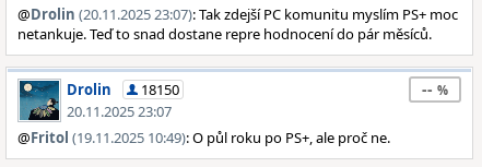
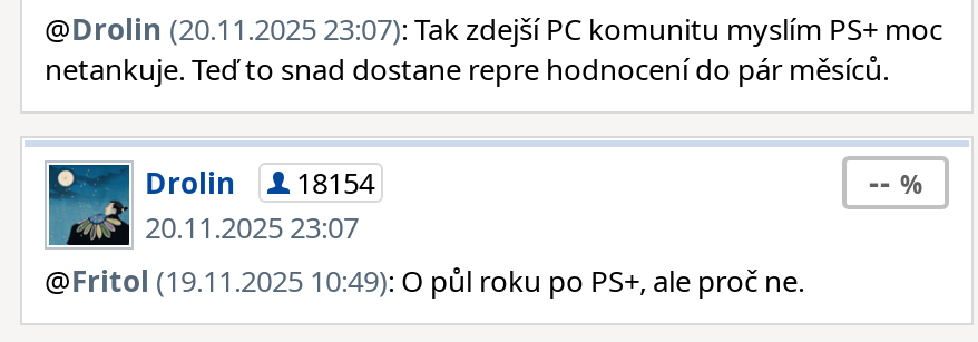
- Drolin 18150
+ Drolin 18154
